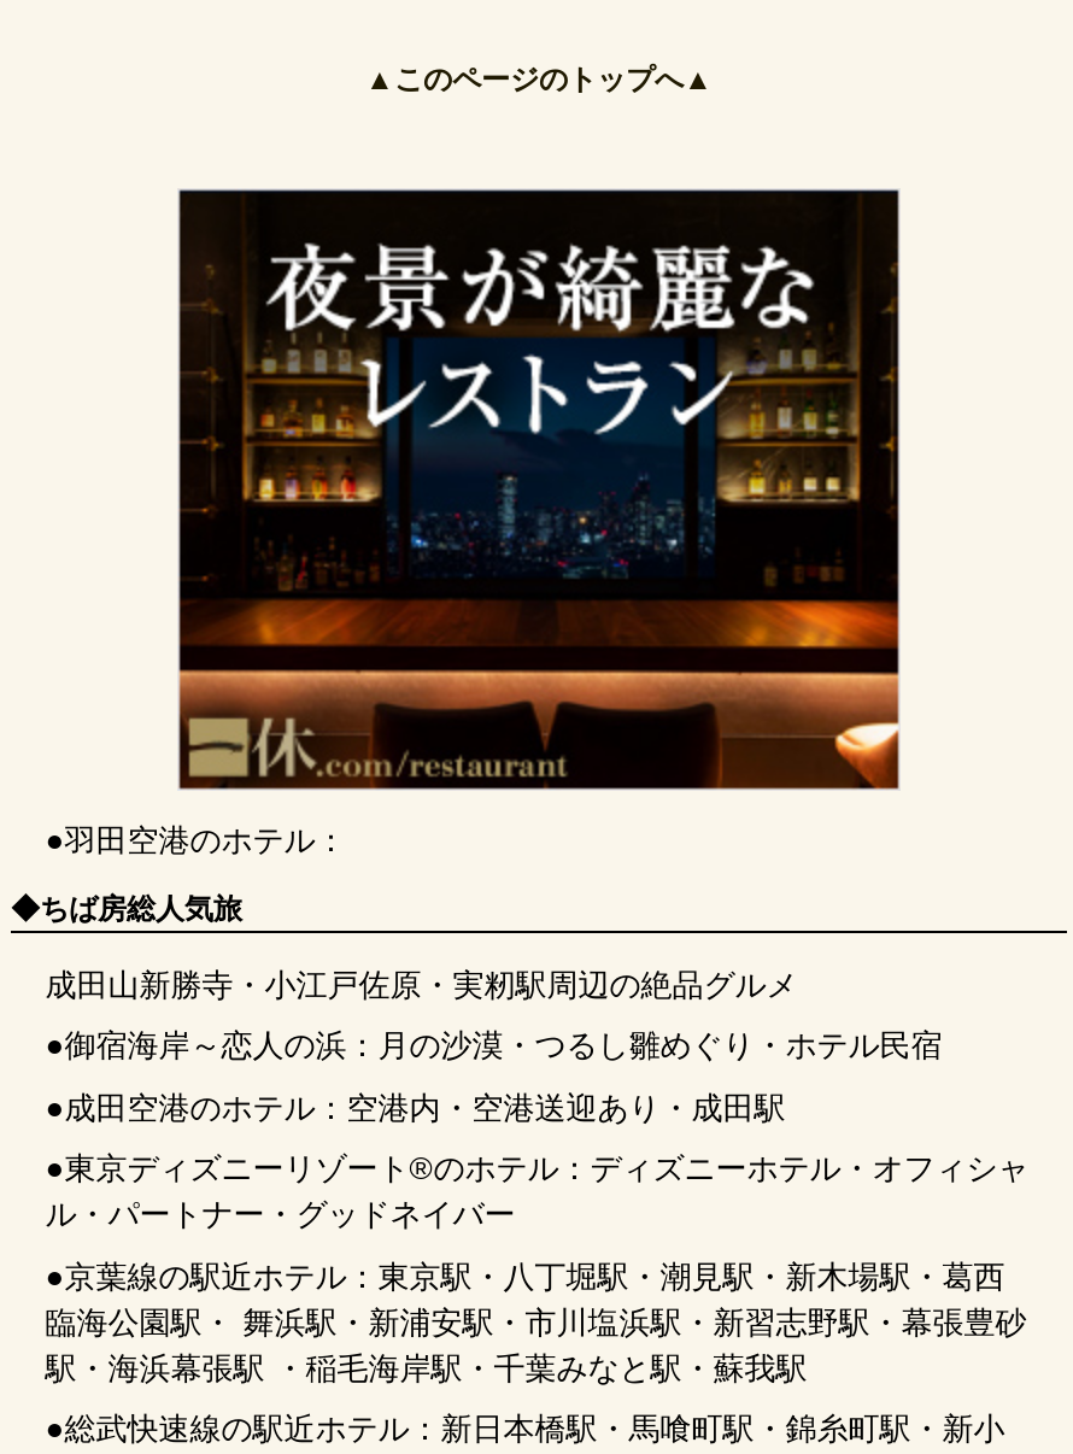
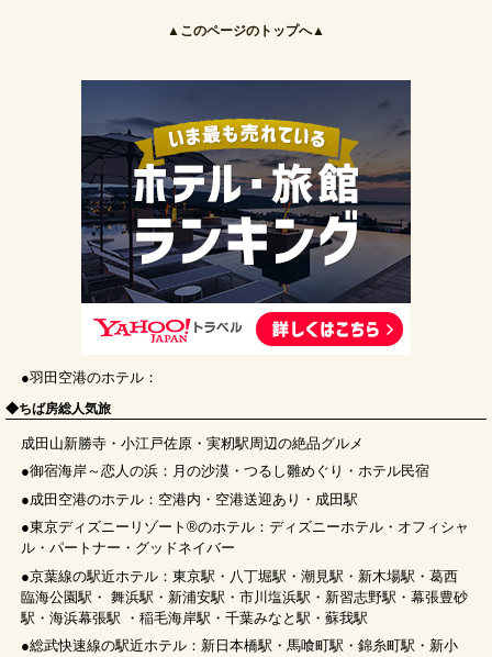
- [image]
+ [image]
